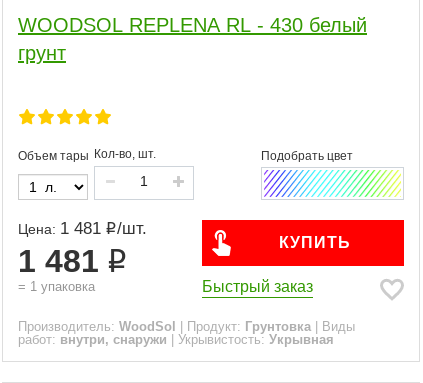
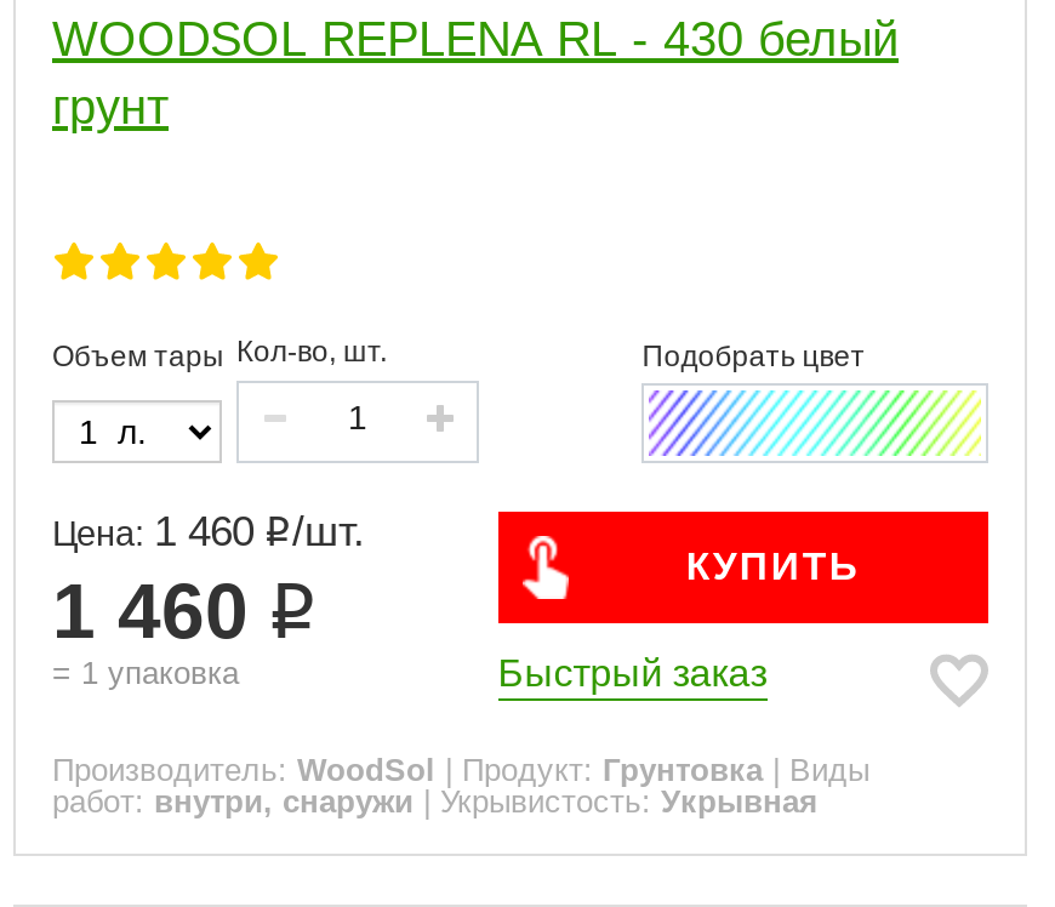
- Цена: 1 481 /шт.
+ Цена: 1 460 /шт.

- 1 481
+ 1 460
